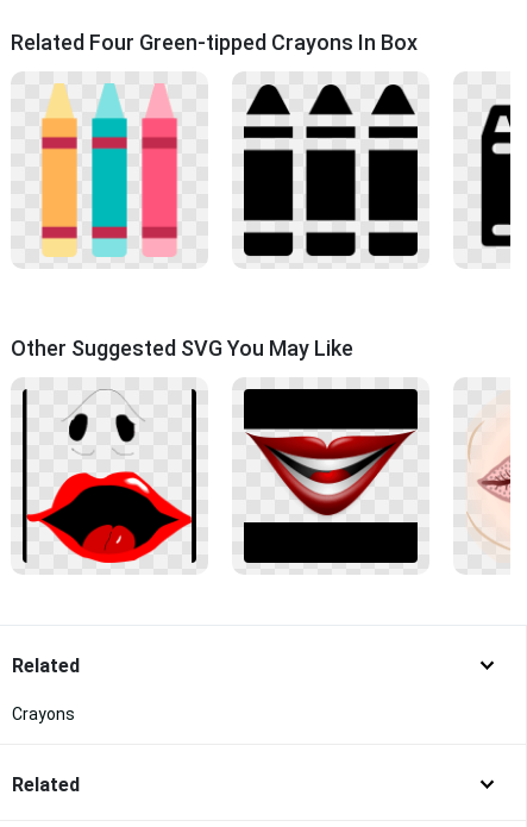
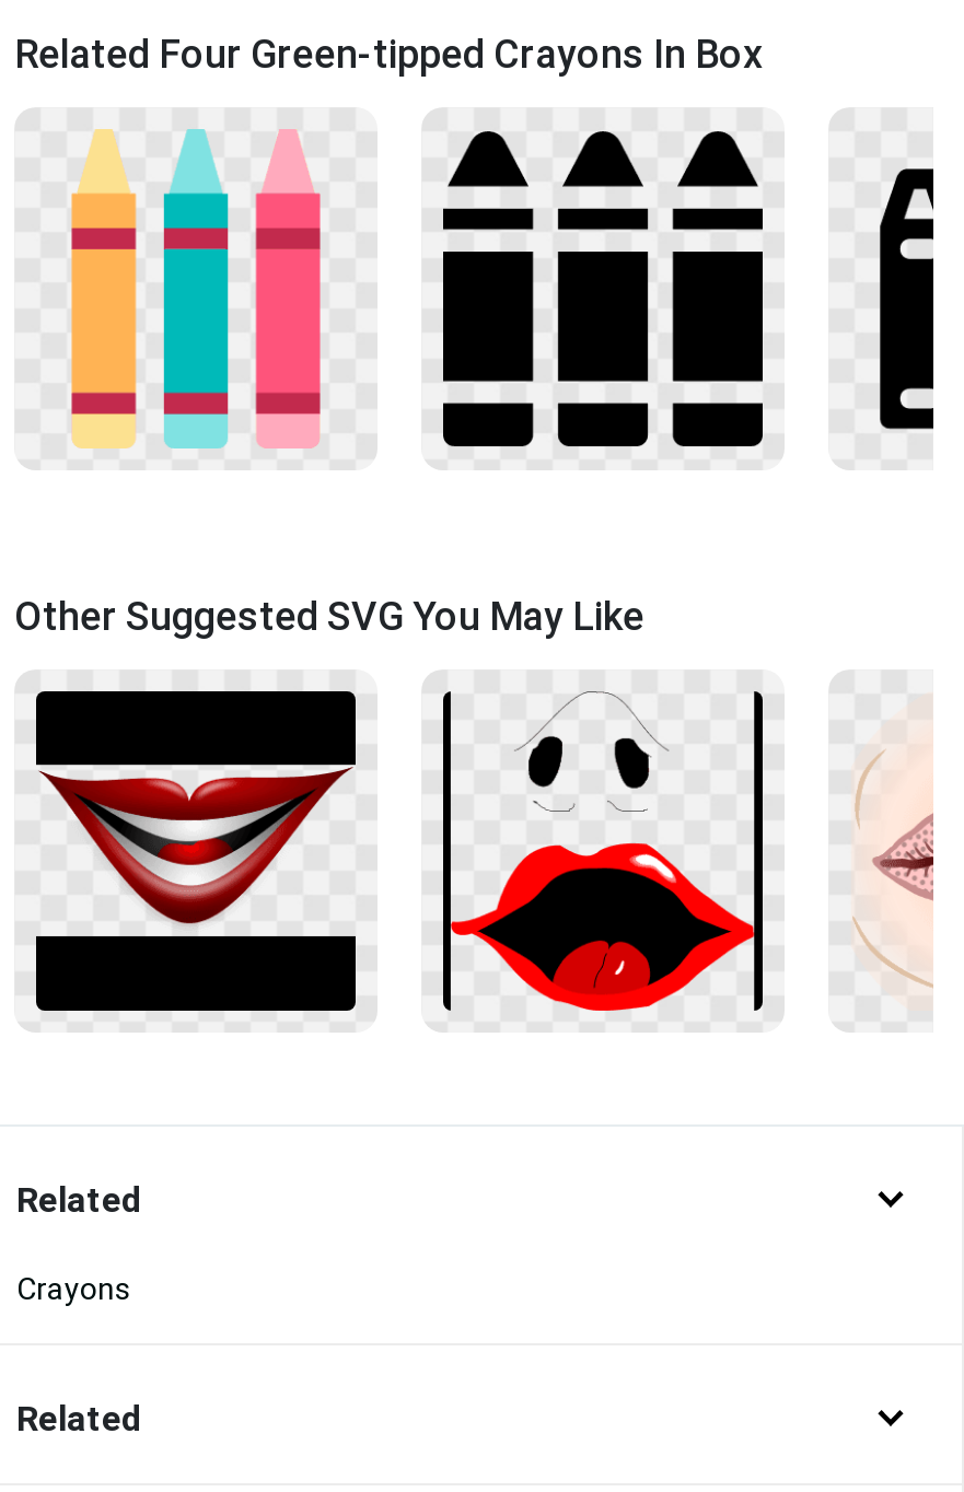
- [image]
+ [image]

- [image]
+ [image]
